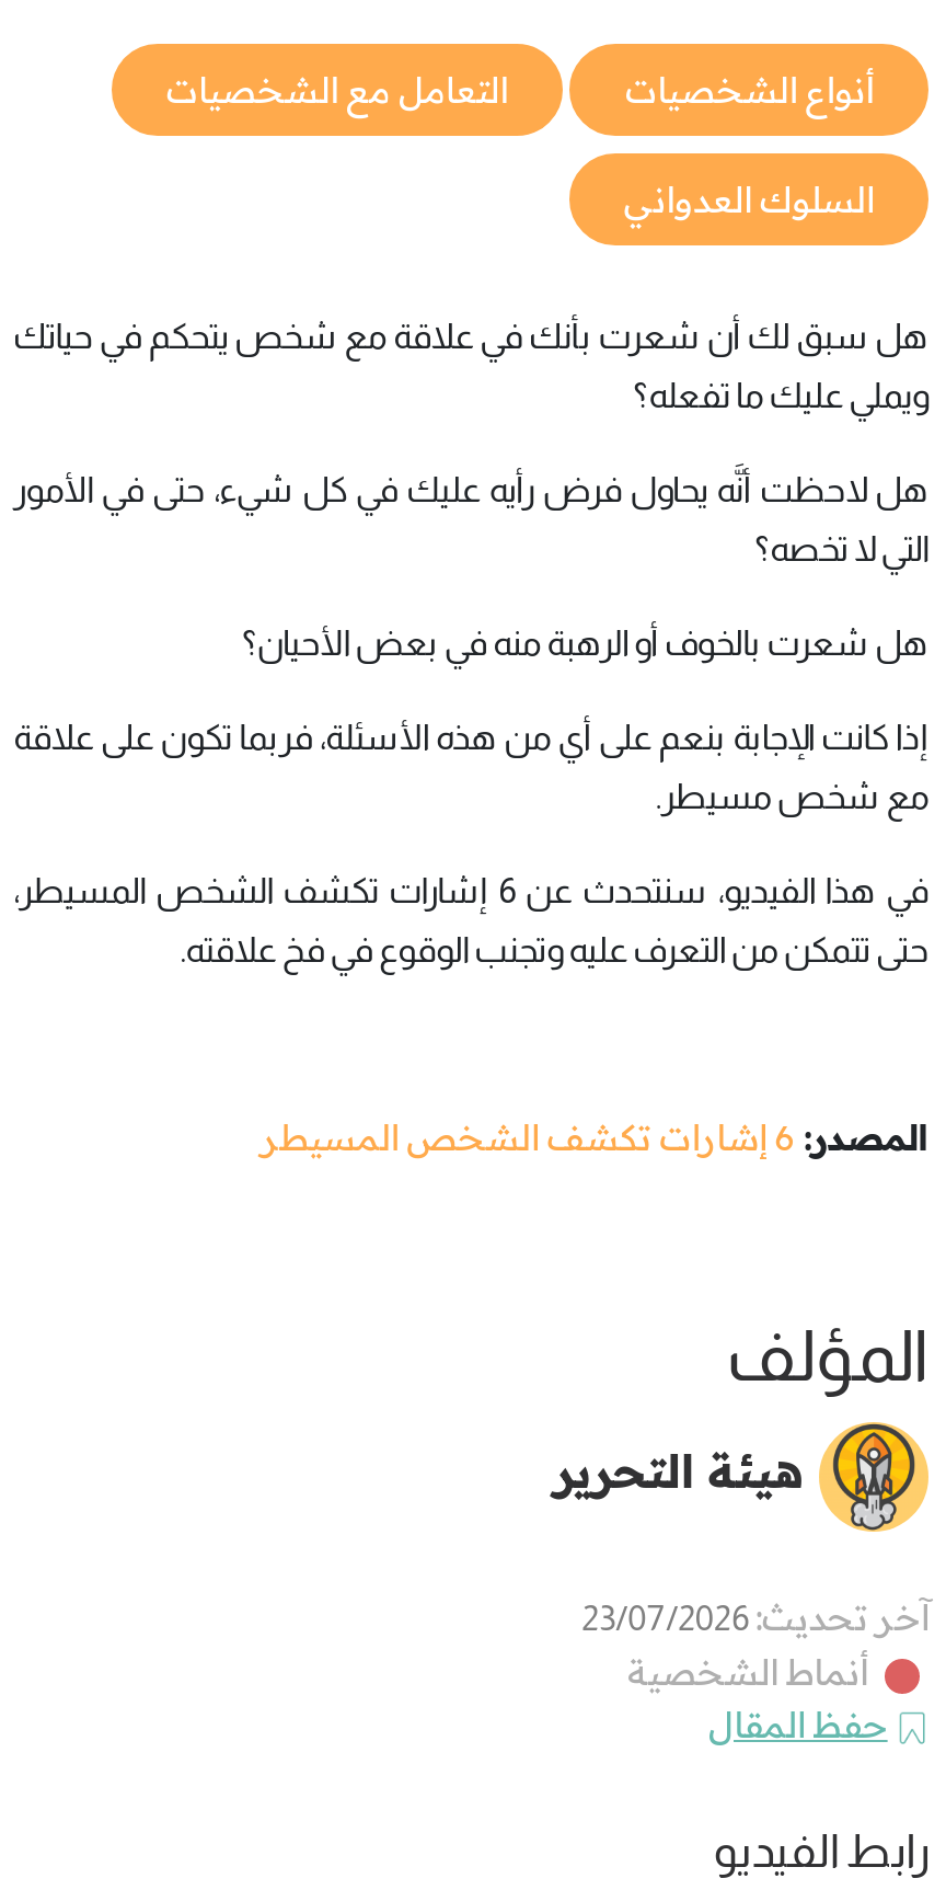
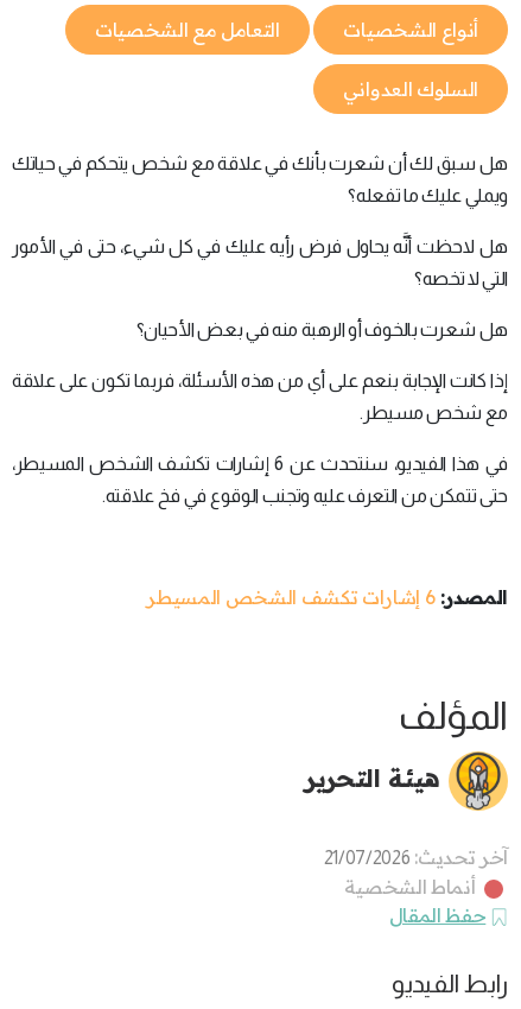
- آخر تحديث: 23/07/2026
+ آخر تحديث: 21/07/2026
